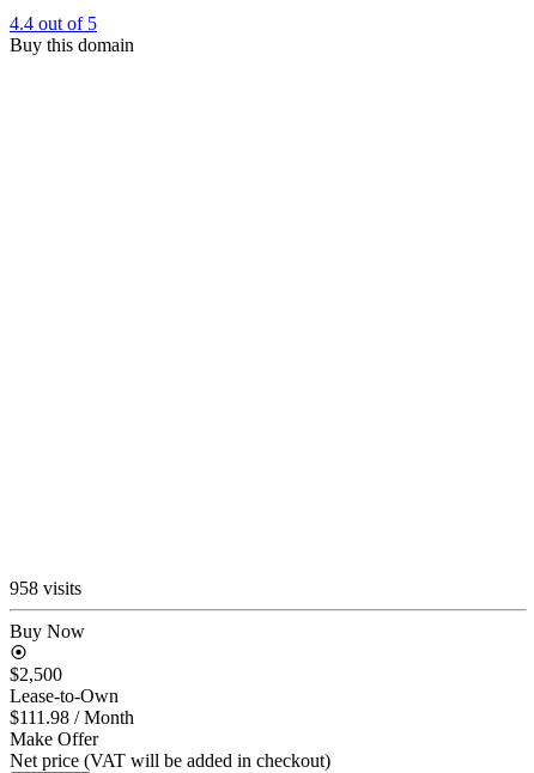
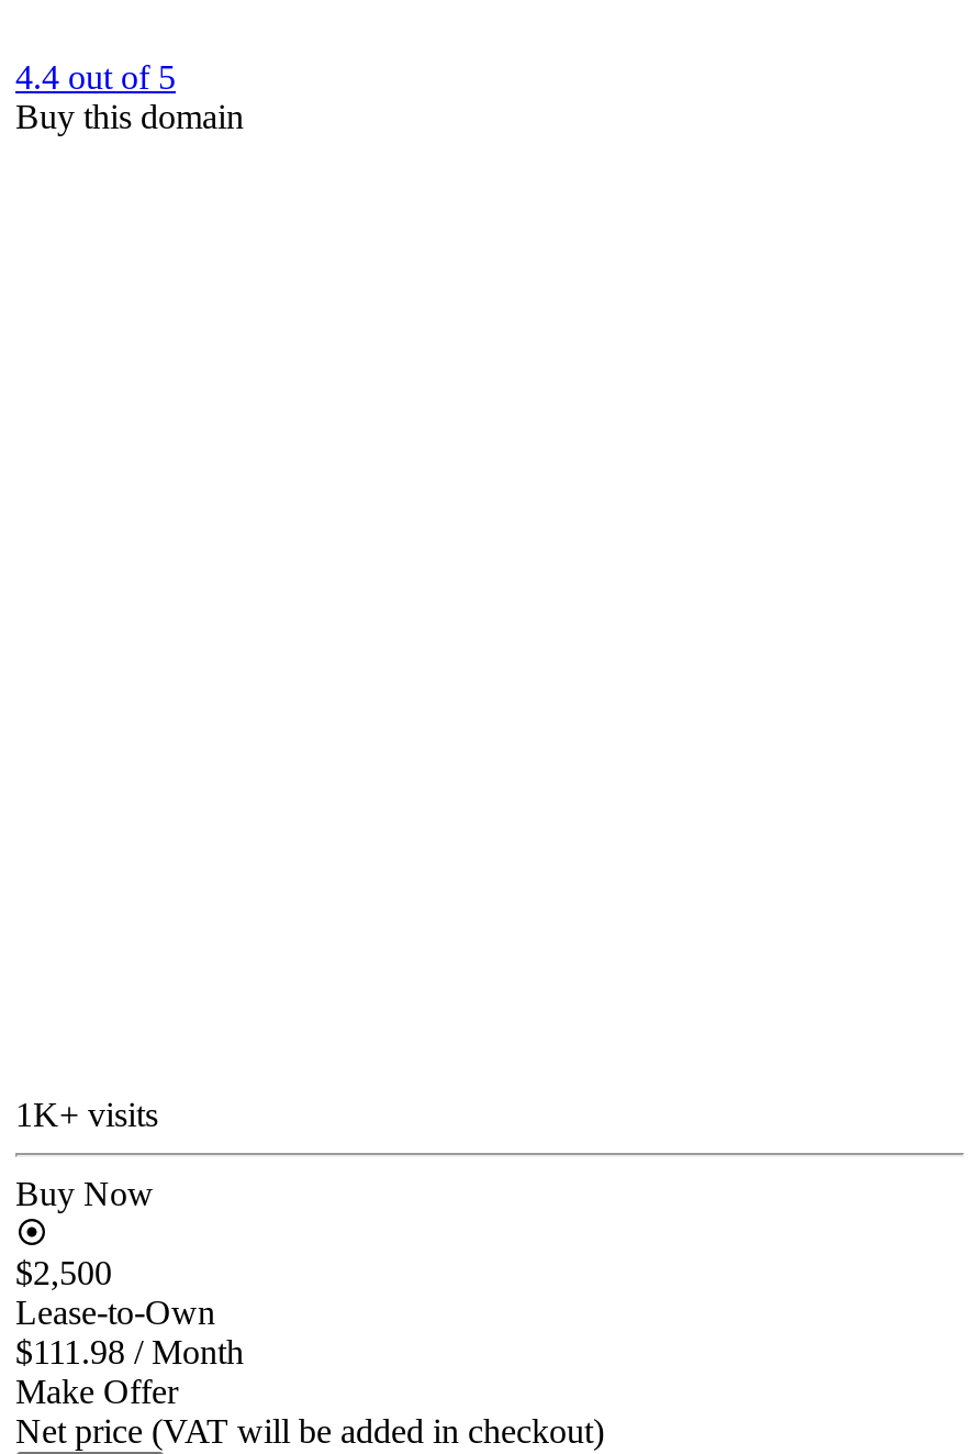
- 958 visits
+ 1K+ visits
